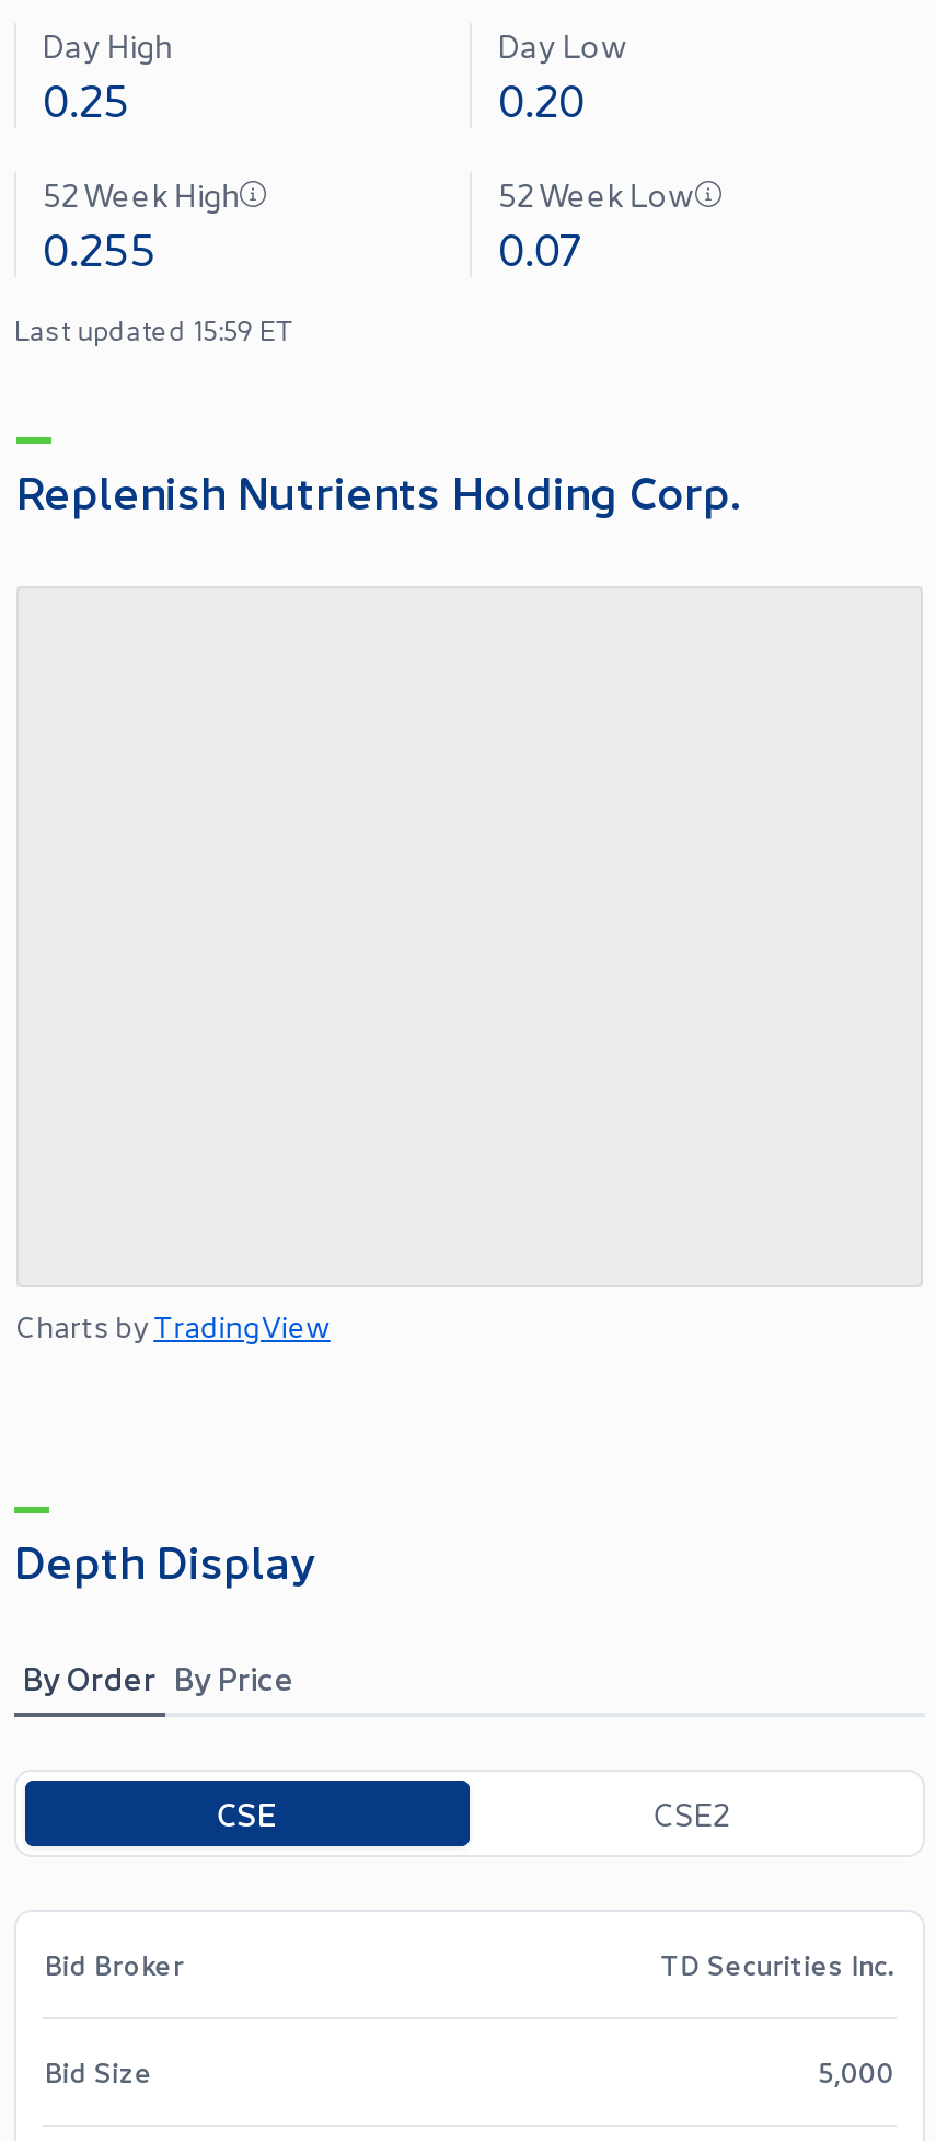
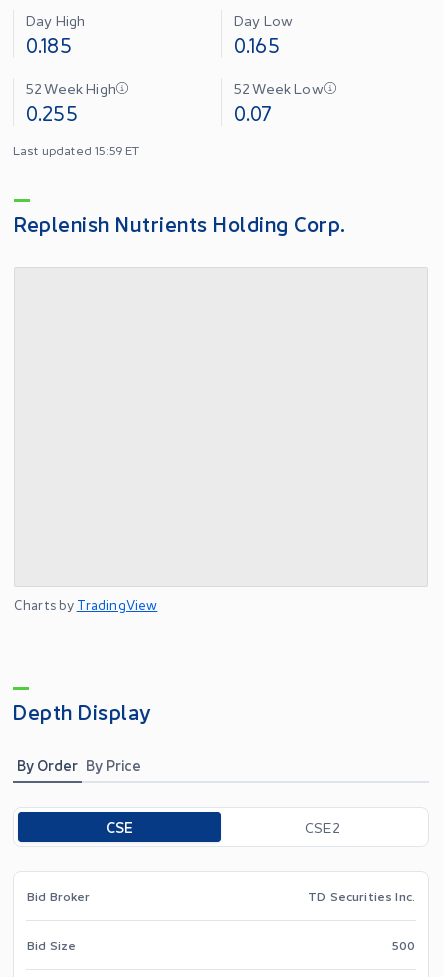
- 0.25
+ 0.185

- 0.20
+ 0.165

- 5,000
+ 500
